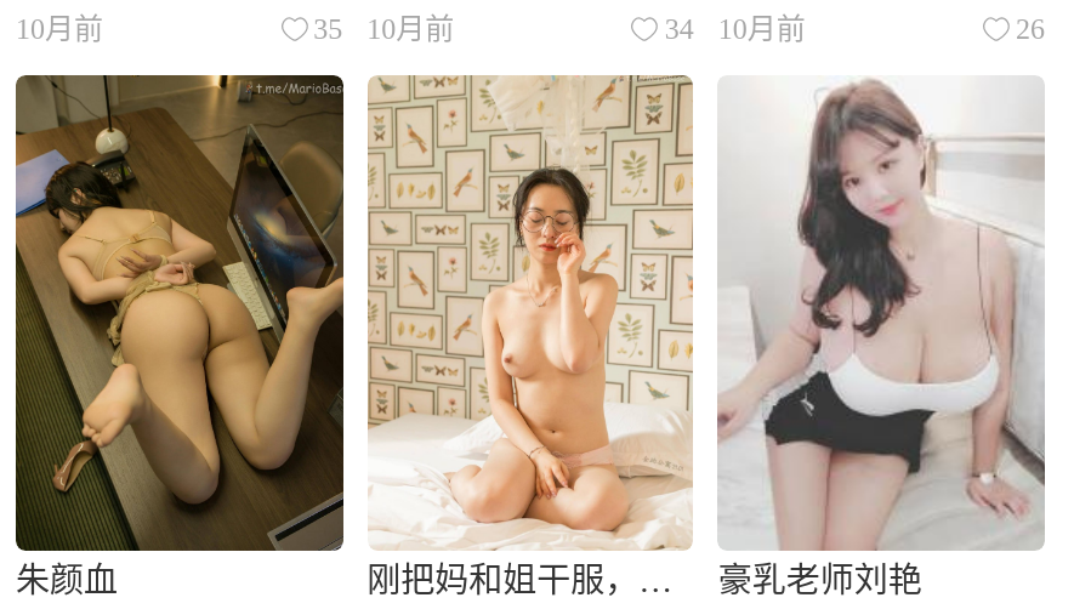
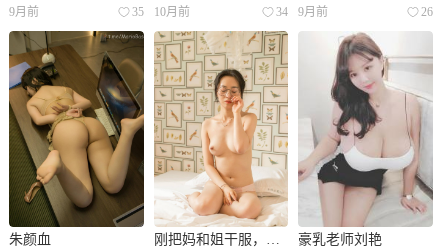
- 10月前
+ 9月前

- 34 10月前
+ 34 9月前
